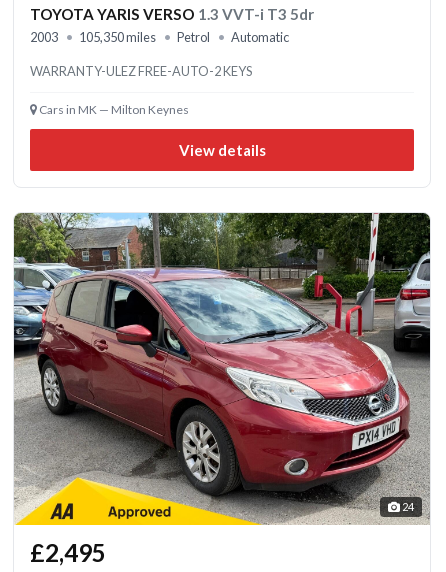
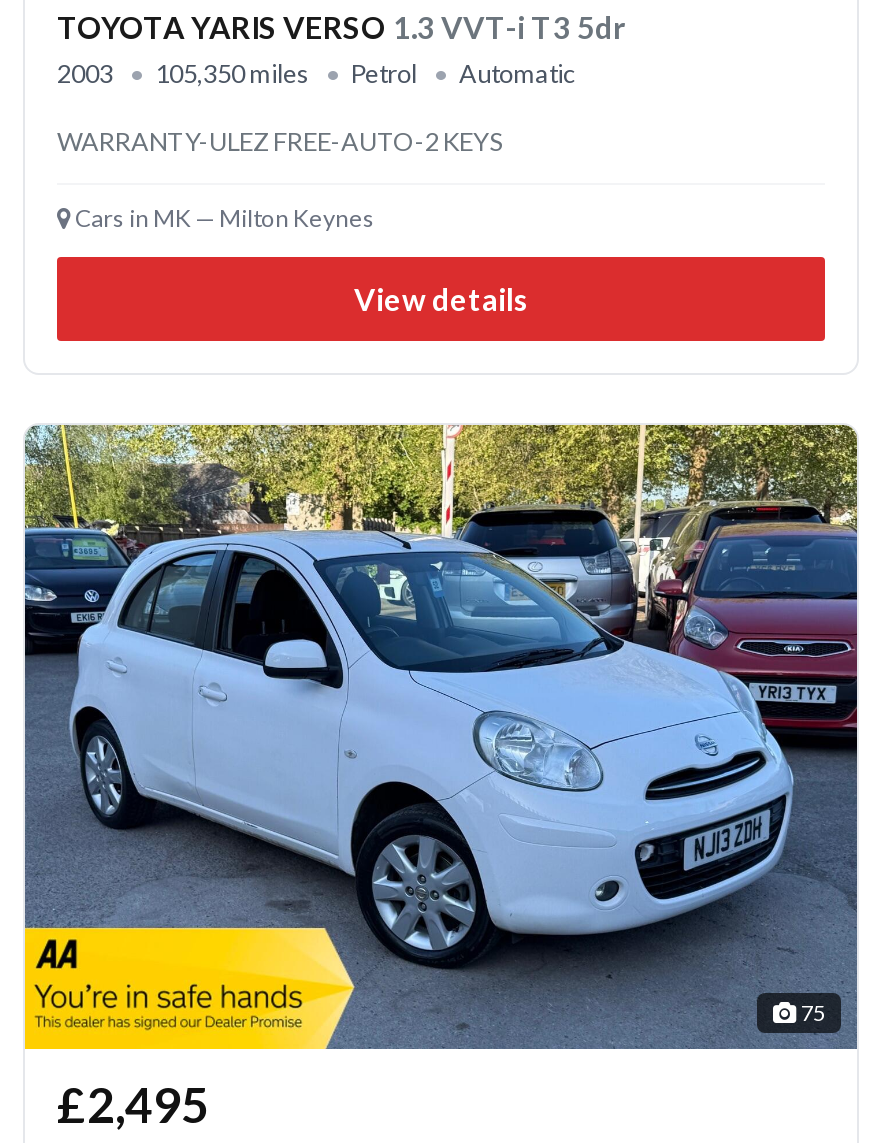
- [image]
- 24
+ [image]
+ 75
